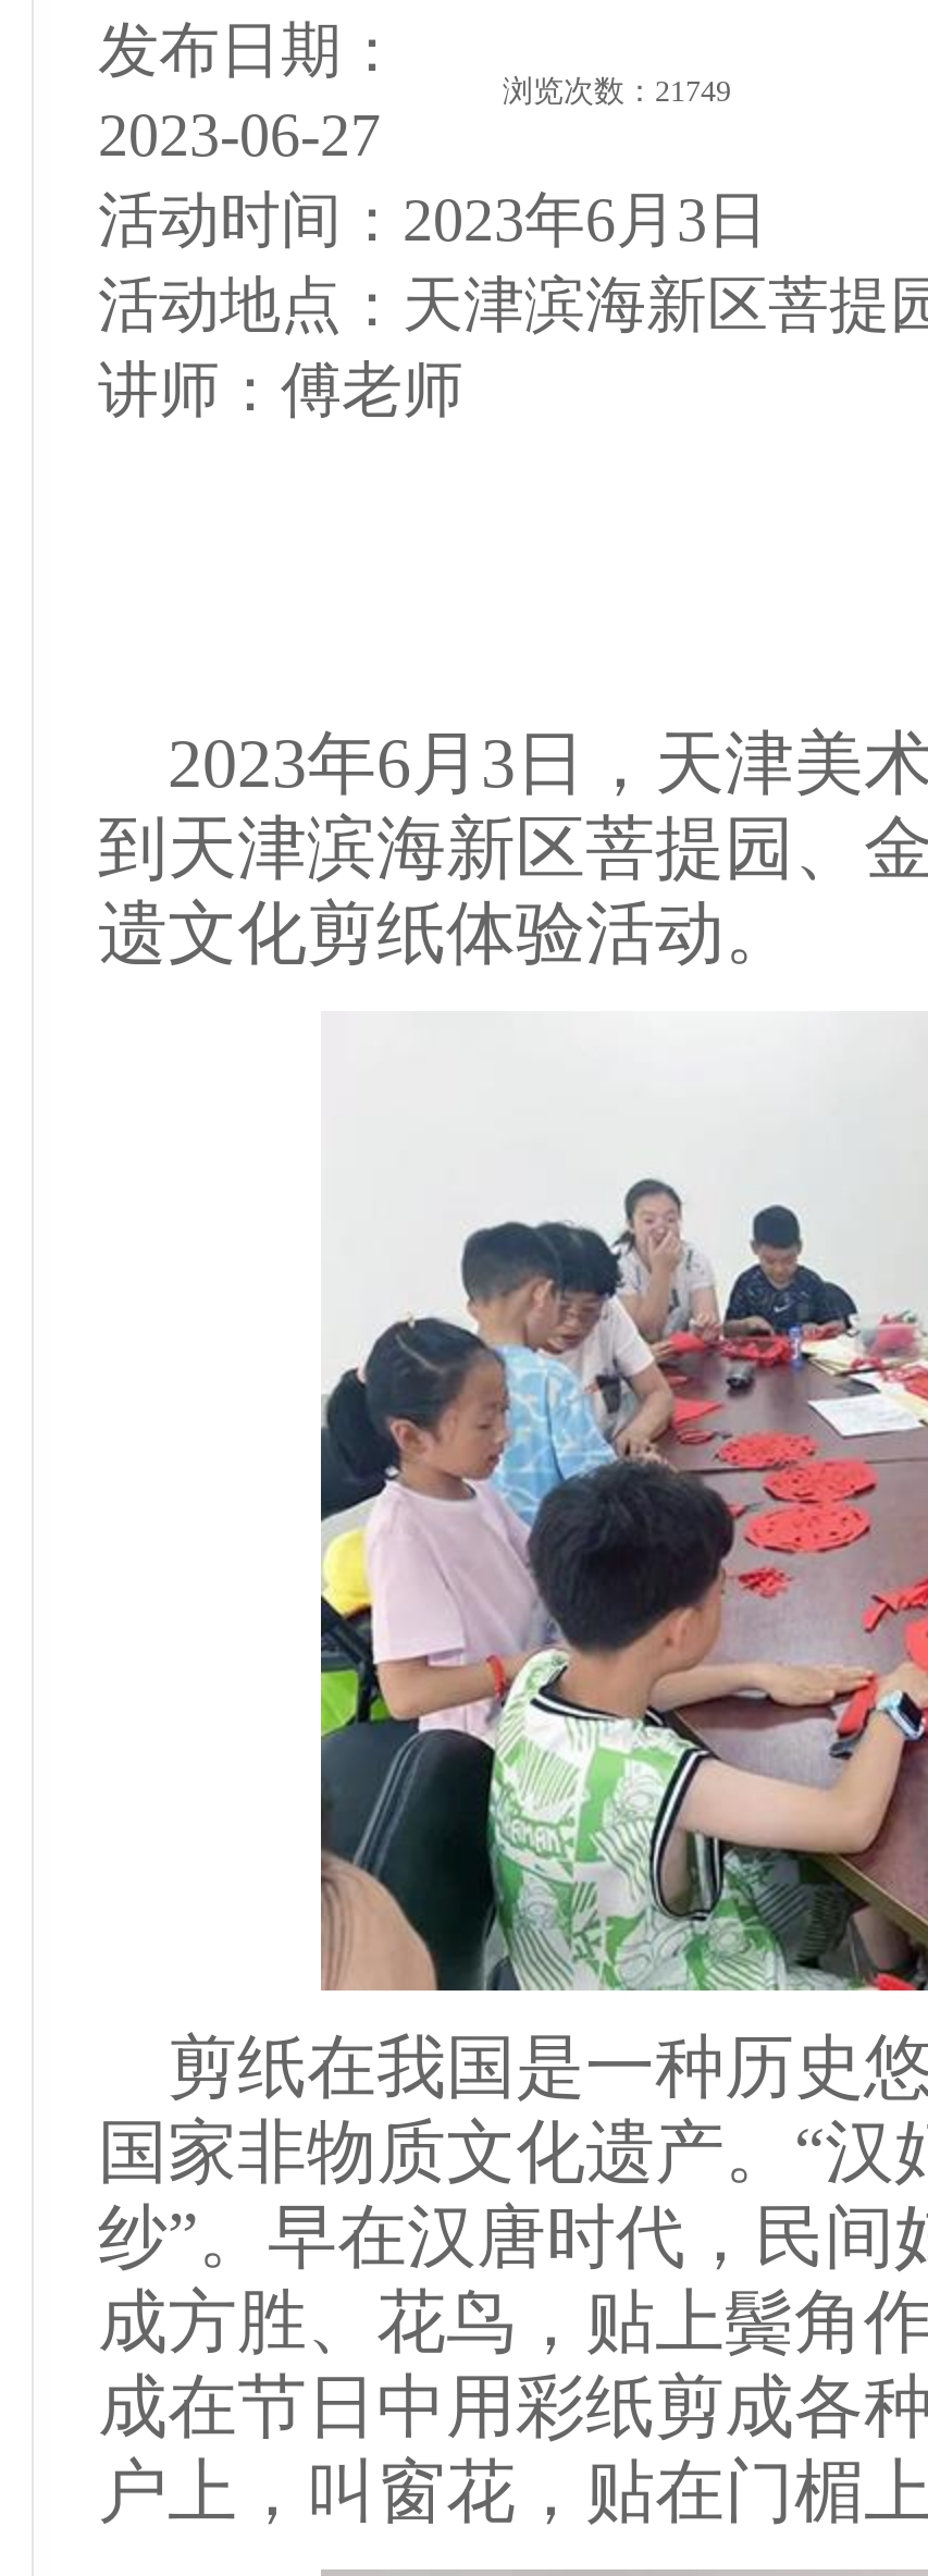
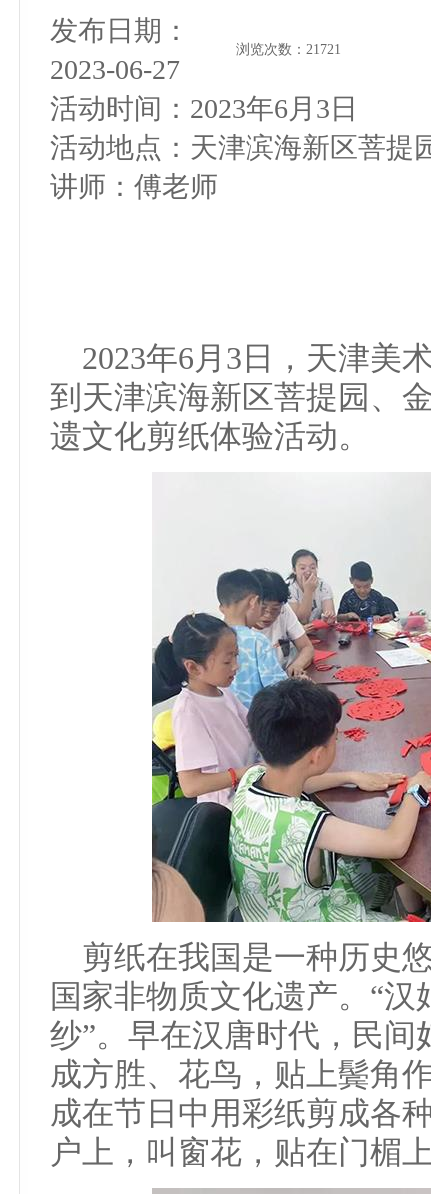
- 浏览次数：21749
+ 浏览次数：21721
